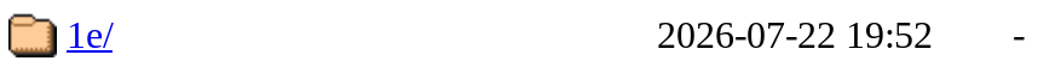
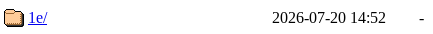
- 2026-07-22 19:52
+ 2026-07-20 14:52
